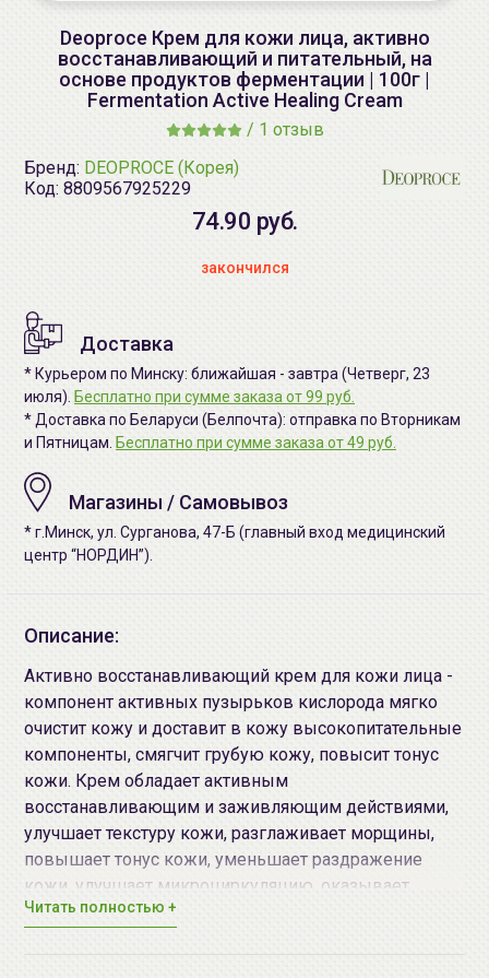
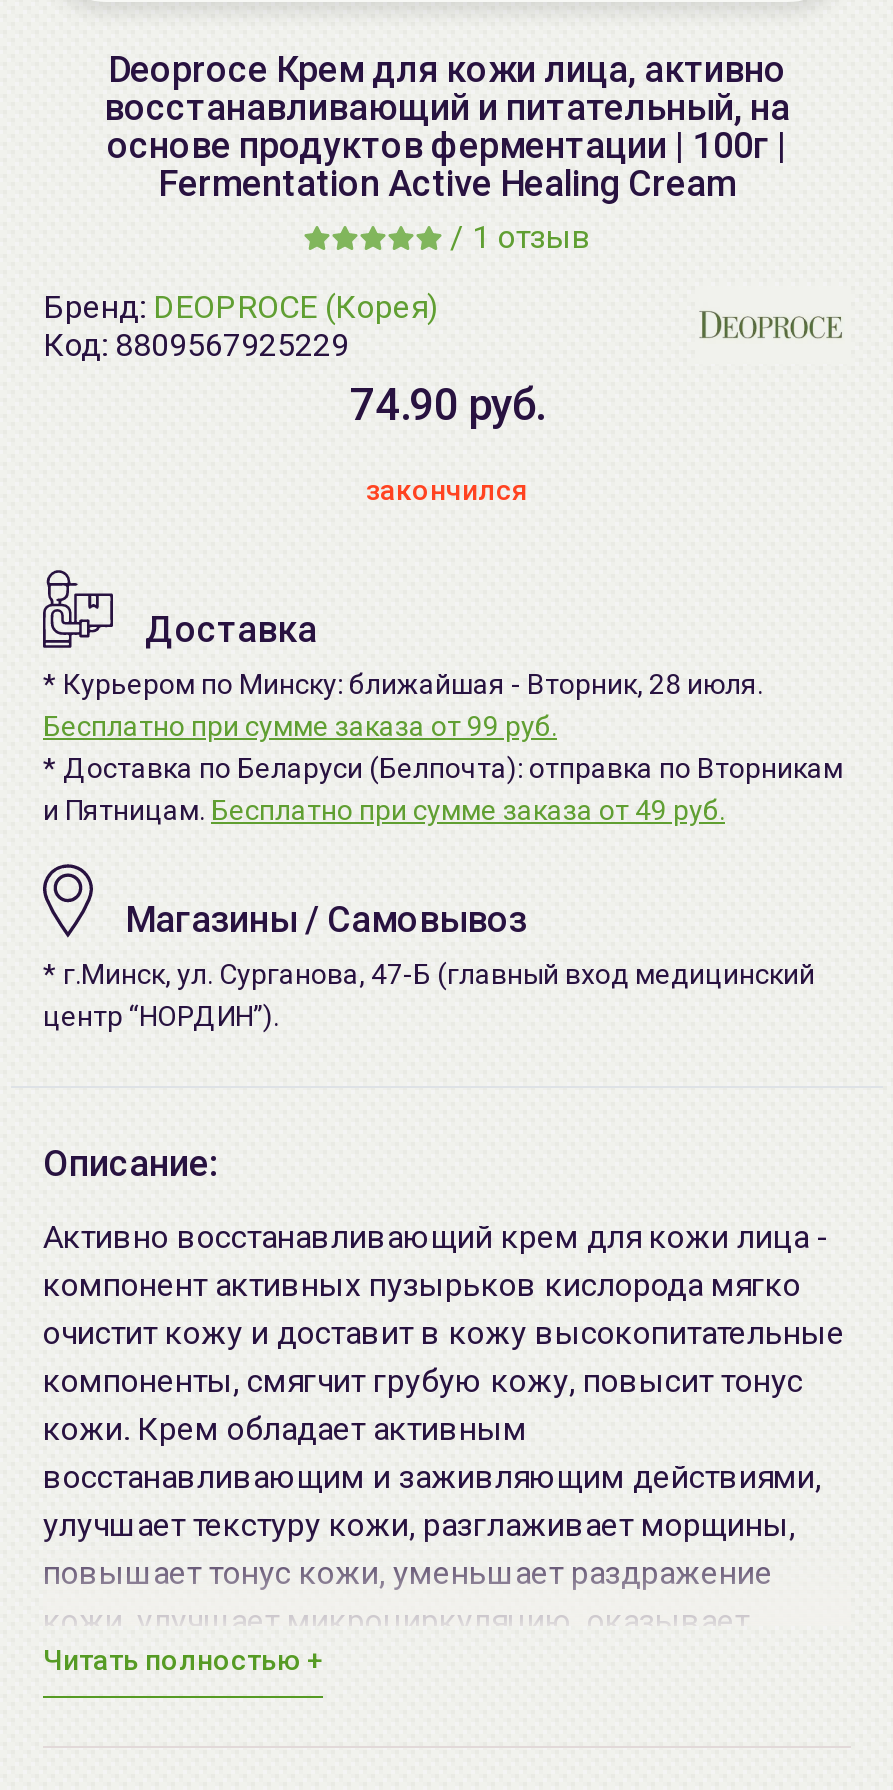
- * Курьером по Минску: ближайшая - завтра (Четверг, 23
- июля). Бесплатно при сумме заказа от 99 руб.
+ * Курьером по Минску: ближайшая - Вторник, 28 июля.
+ Бесплатно при сумме заказа от 99 руб.
